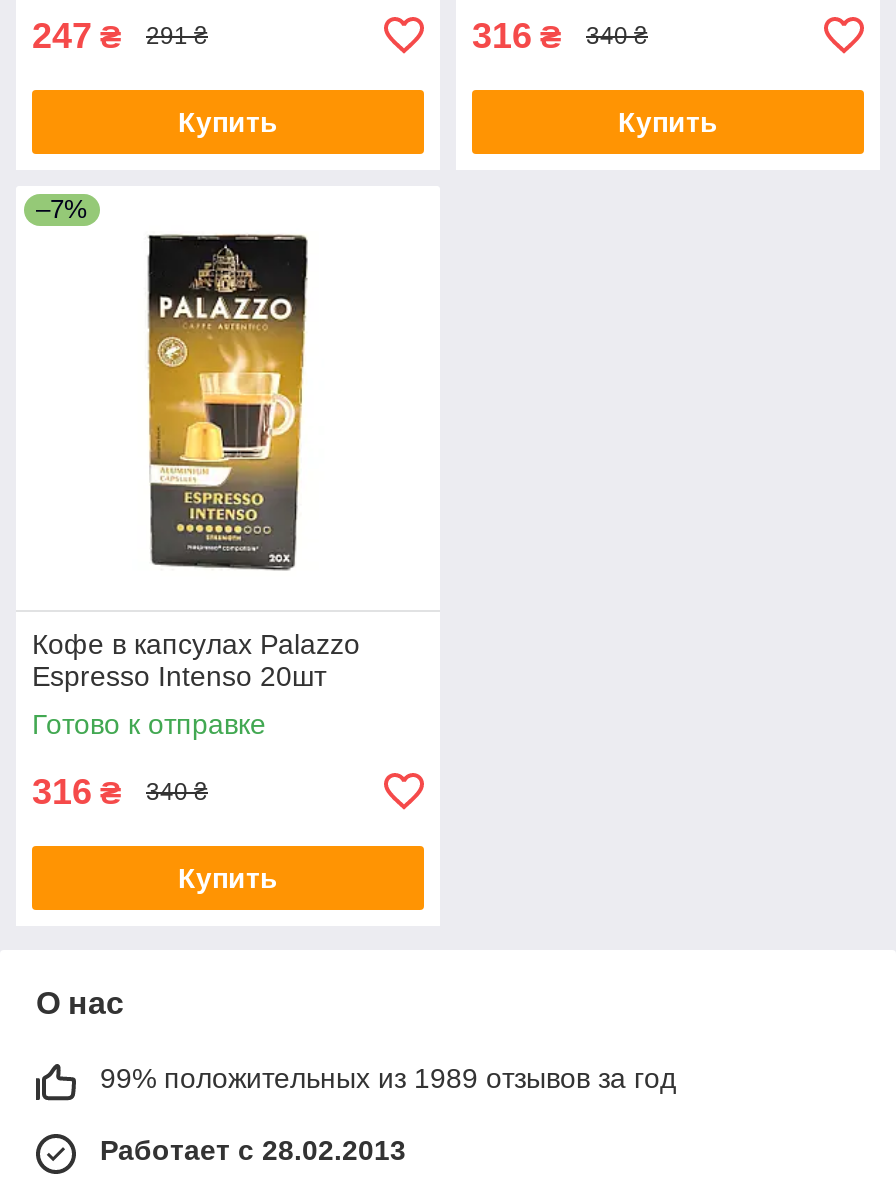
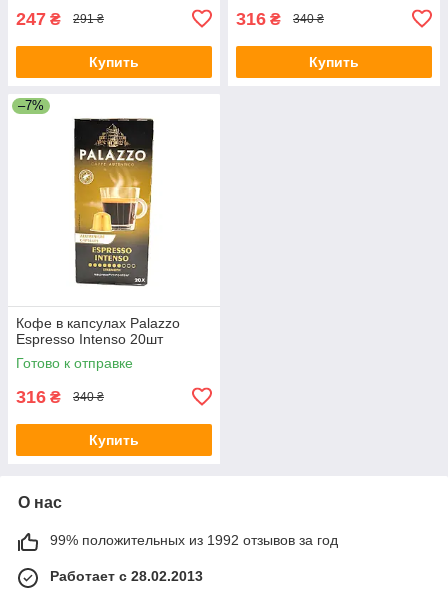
- 99% положительных из 1989 отзывов за год
+ 99% положительных из 1992 отзывов за год
